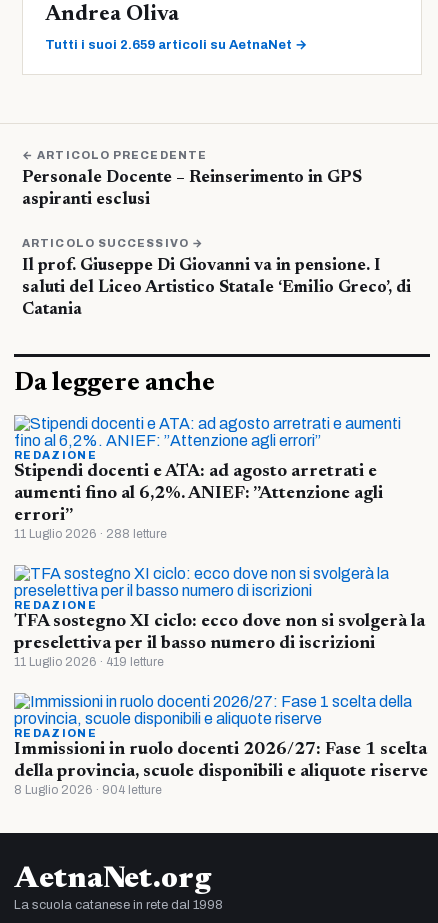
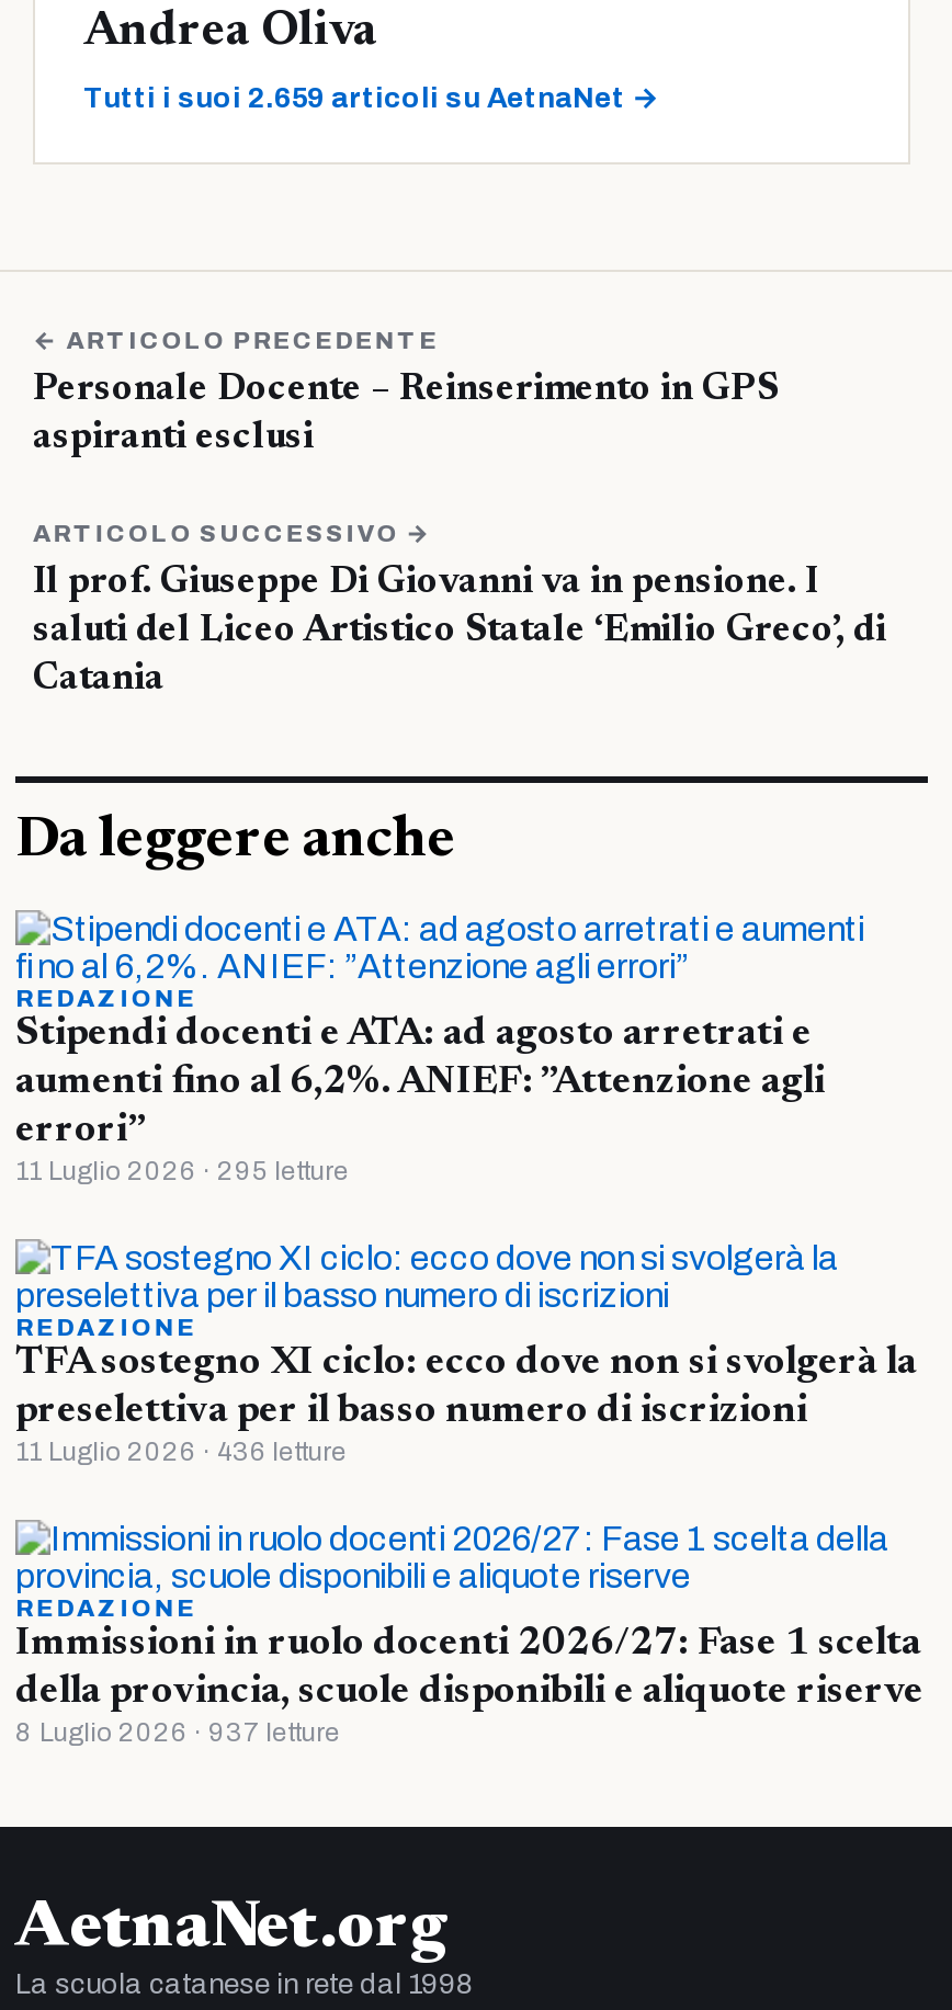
- 11 Luglio 2026 · 288 letture
+ 11 Luglio 2026 · 295 letture

- 11 Luglio 2026 · 419 letture
+ 11 Luglio 2026 · 436 letture

- 8 Luglio 2026 · 904 letture
+ 8 Luglio 2026 · 937 letture
